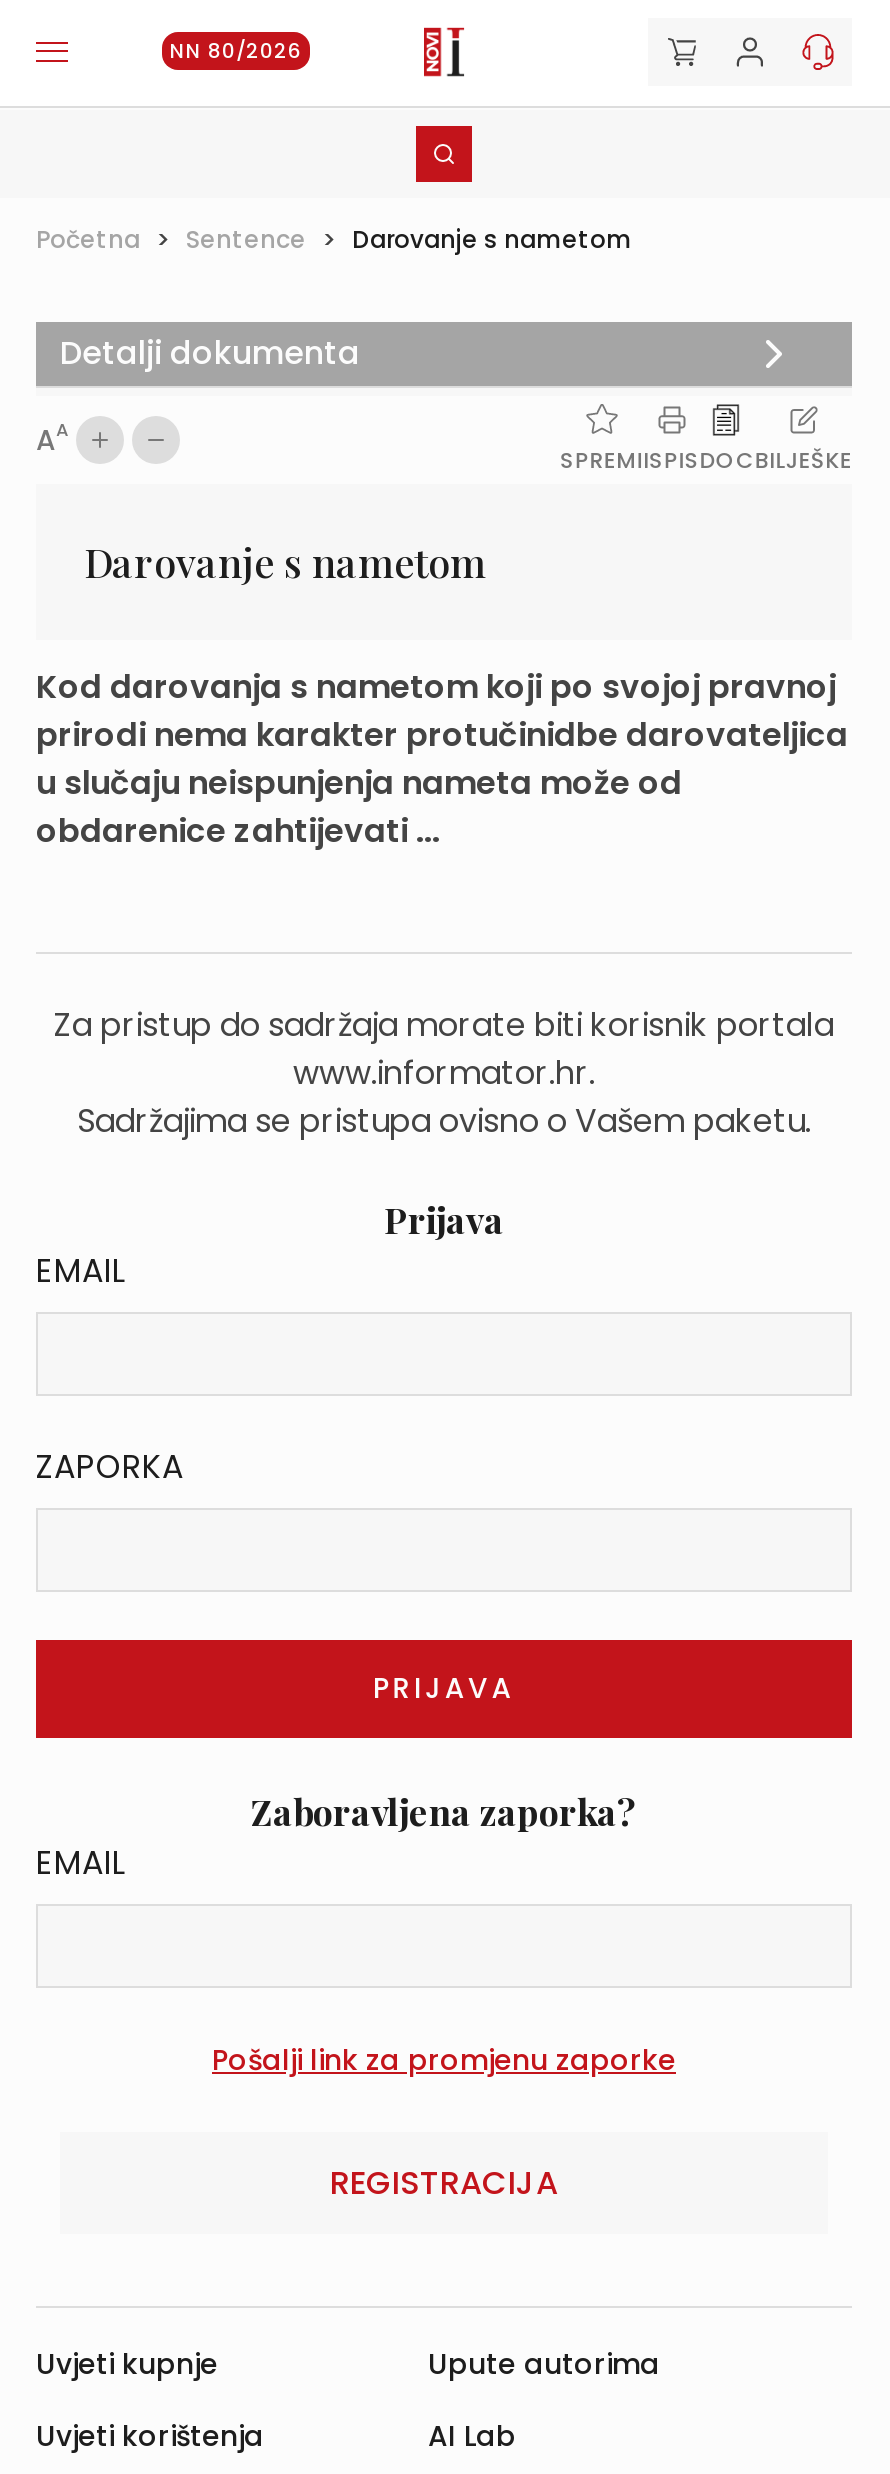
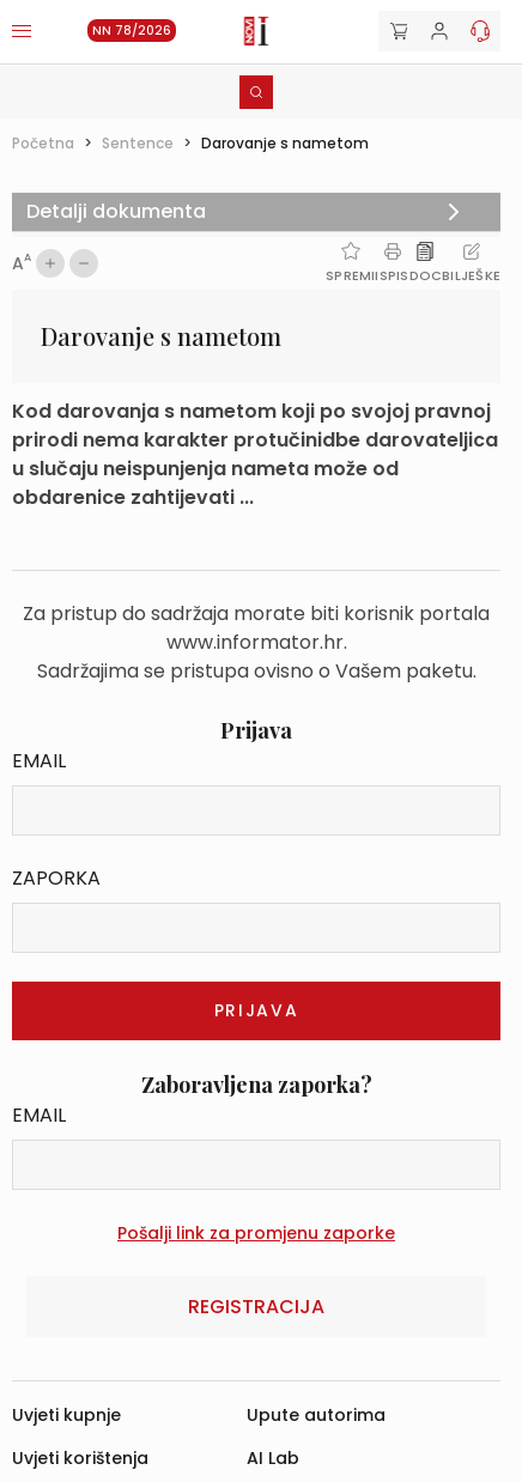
- NN 80/2026
+ NN 78/2026
